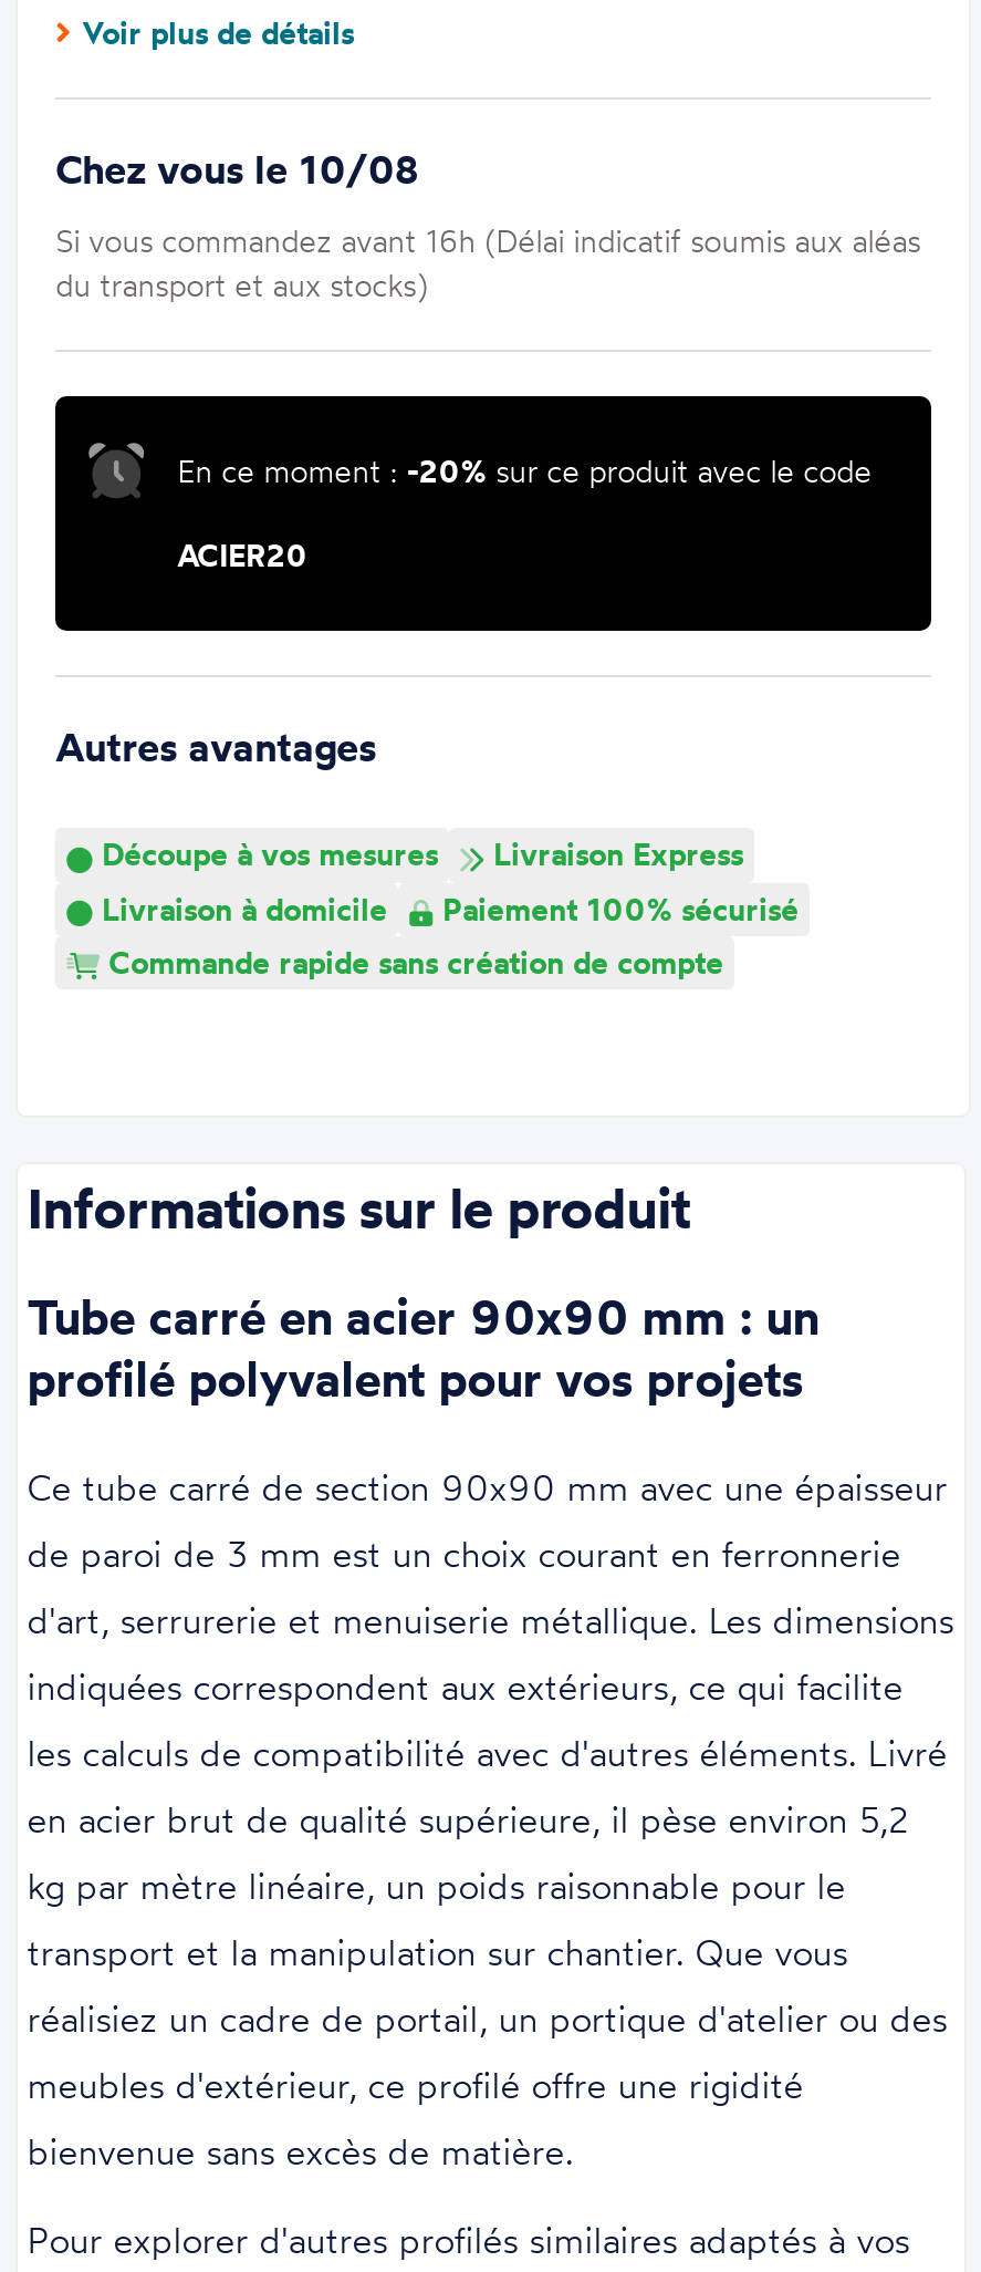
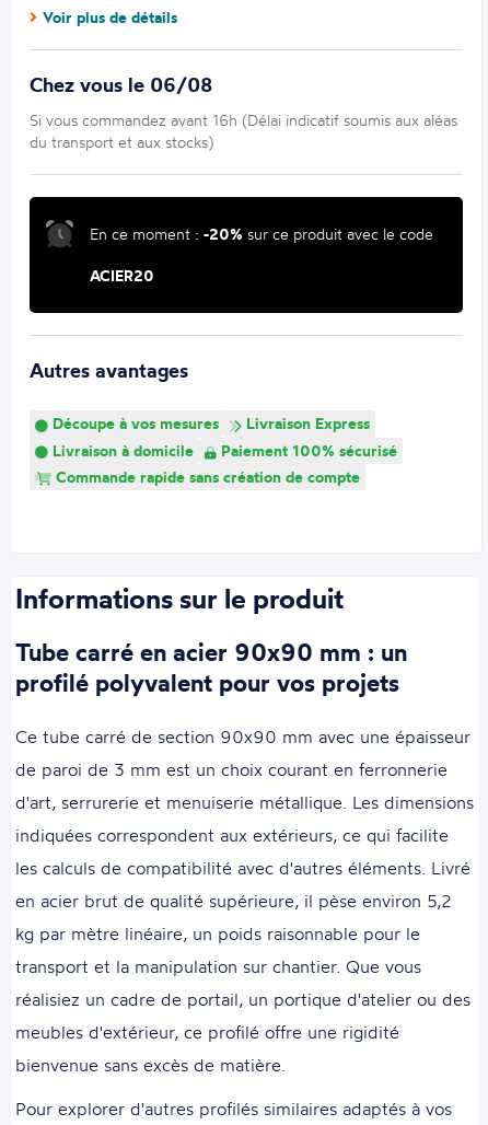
- Chez vous le 10/08
+ Chez vous le 06/08
